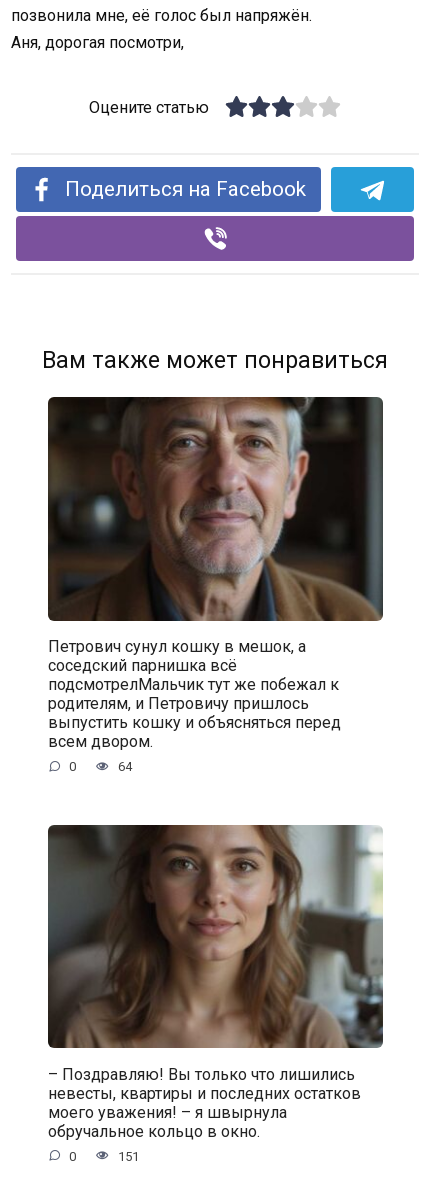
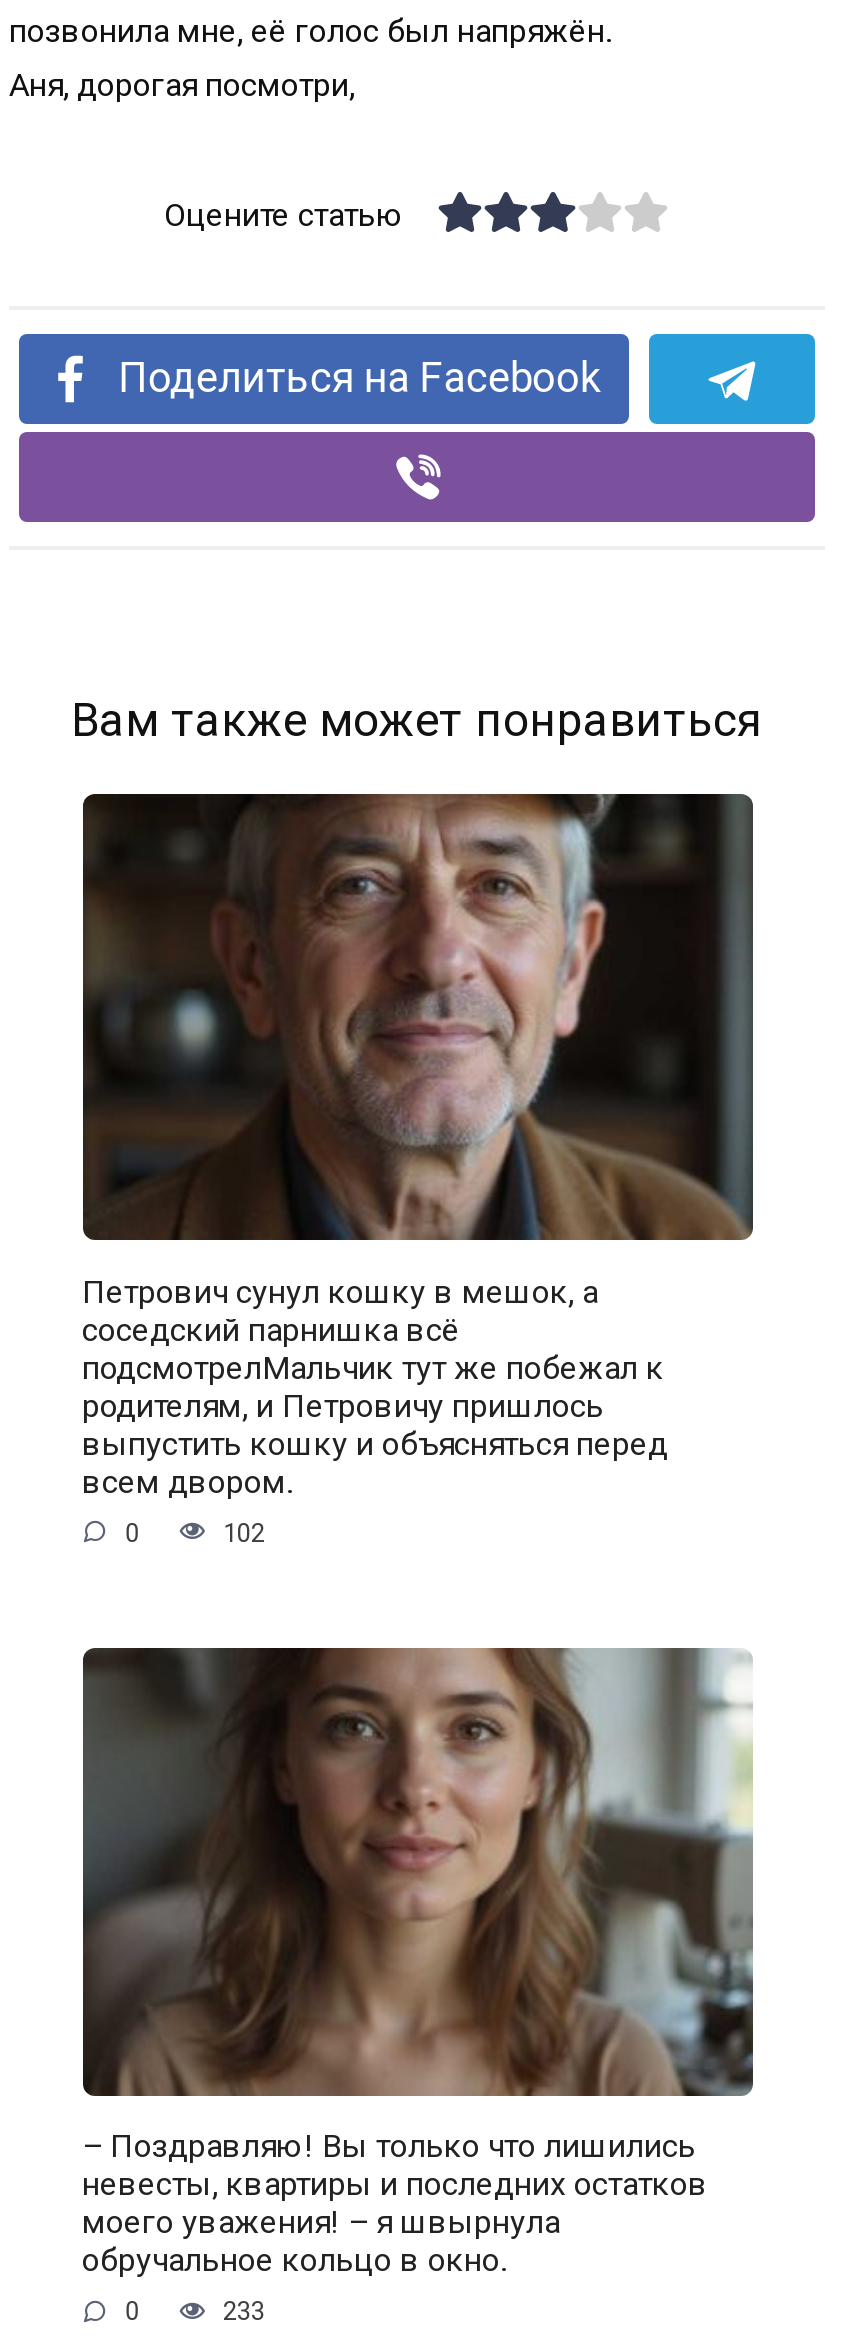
- 64
+ 102

- 151
+ 233
